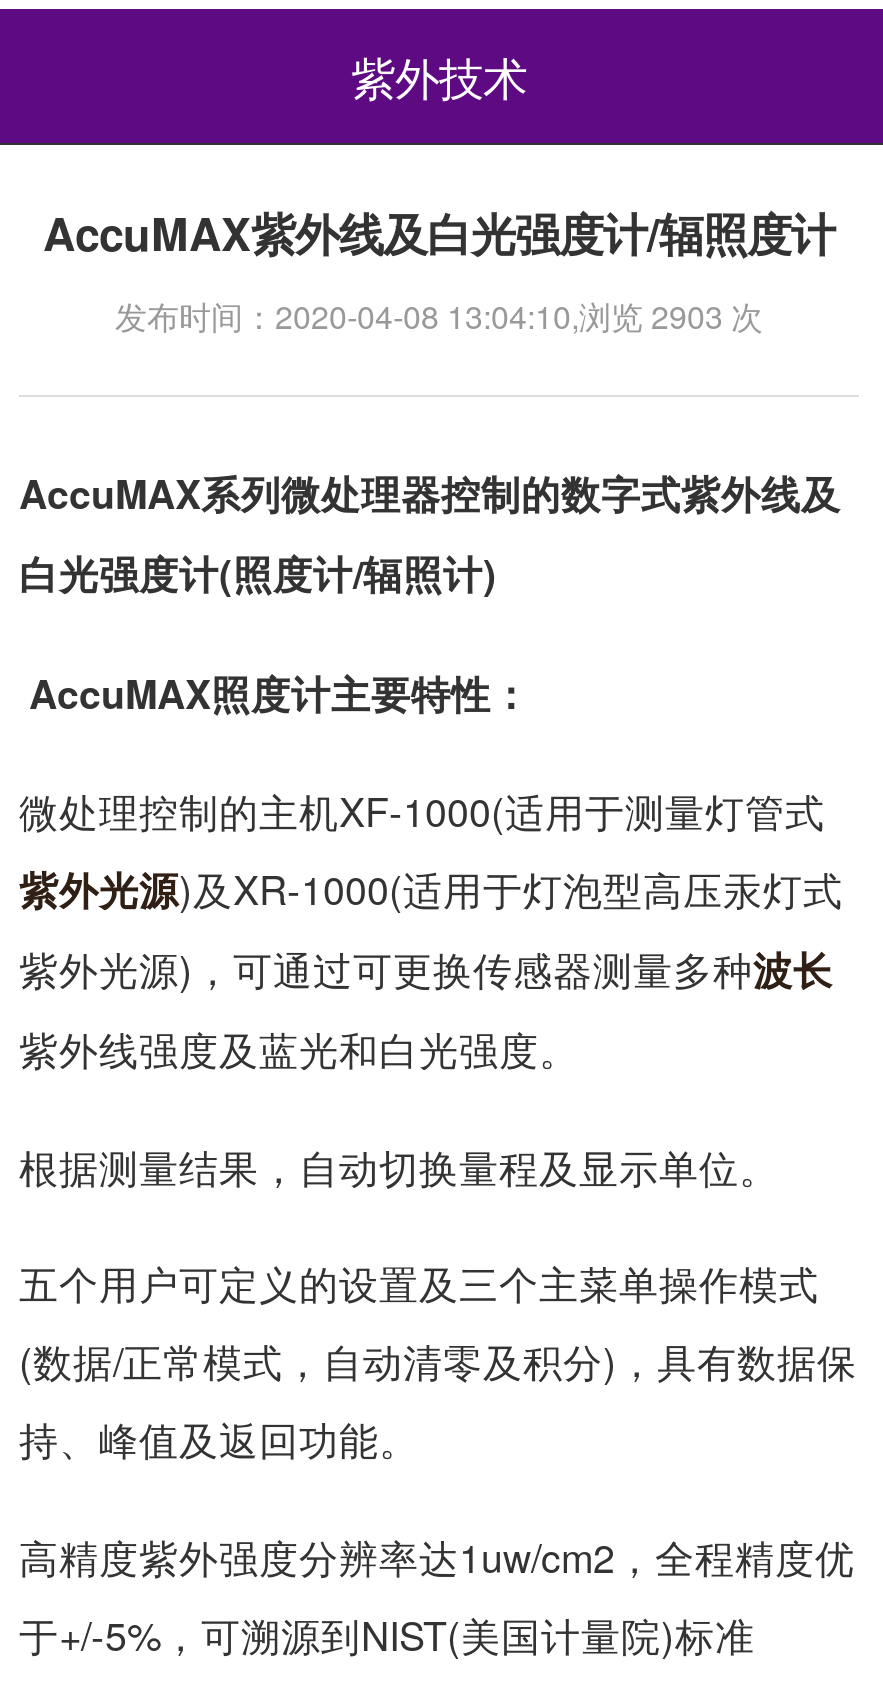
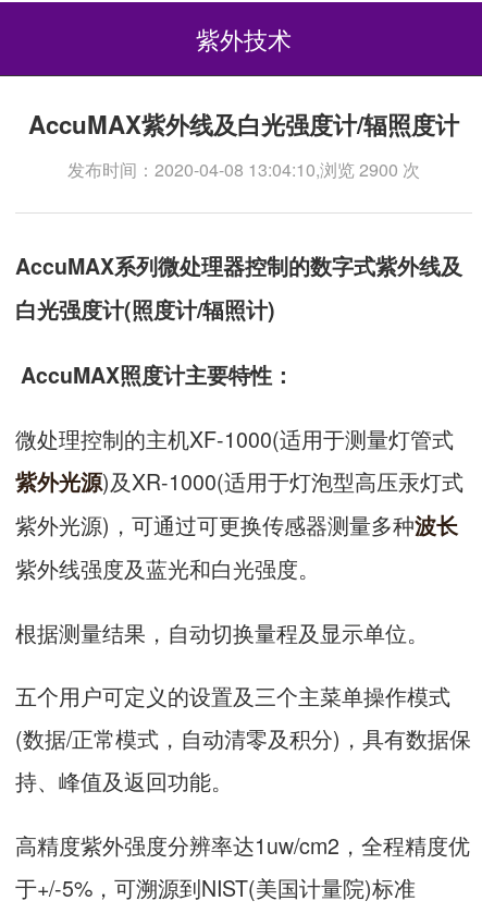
- 发布时间：2020-04-08 13:04:10,浏览 2903 次
+ 发布时间：2020-04-08 13:04:10,浏览 2900 次
